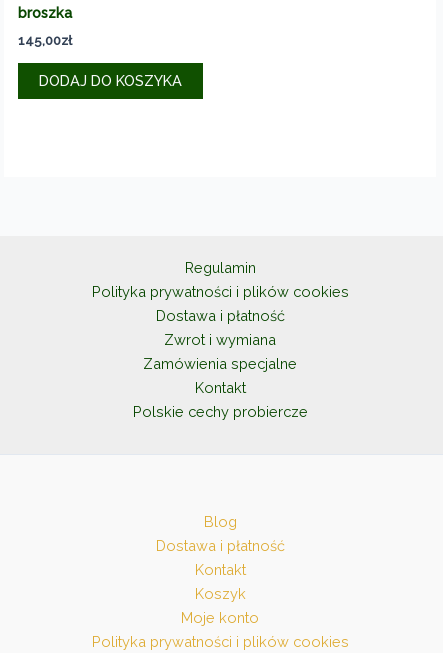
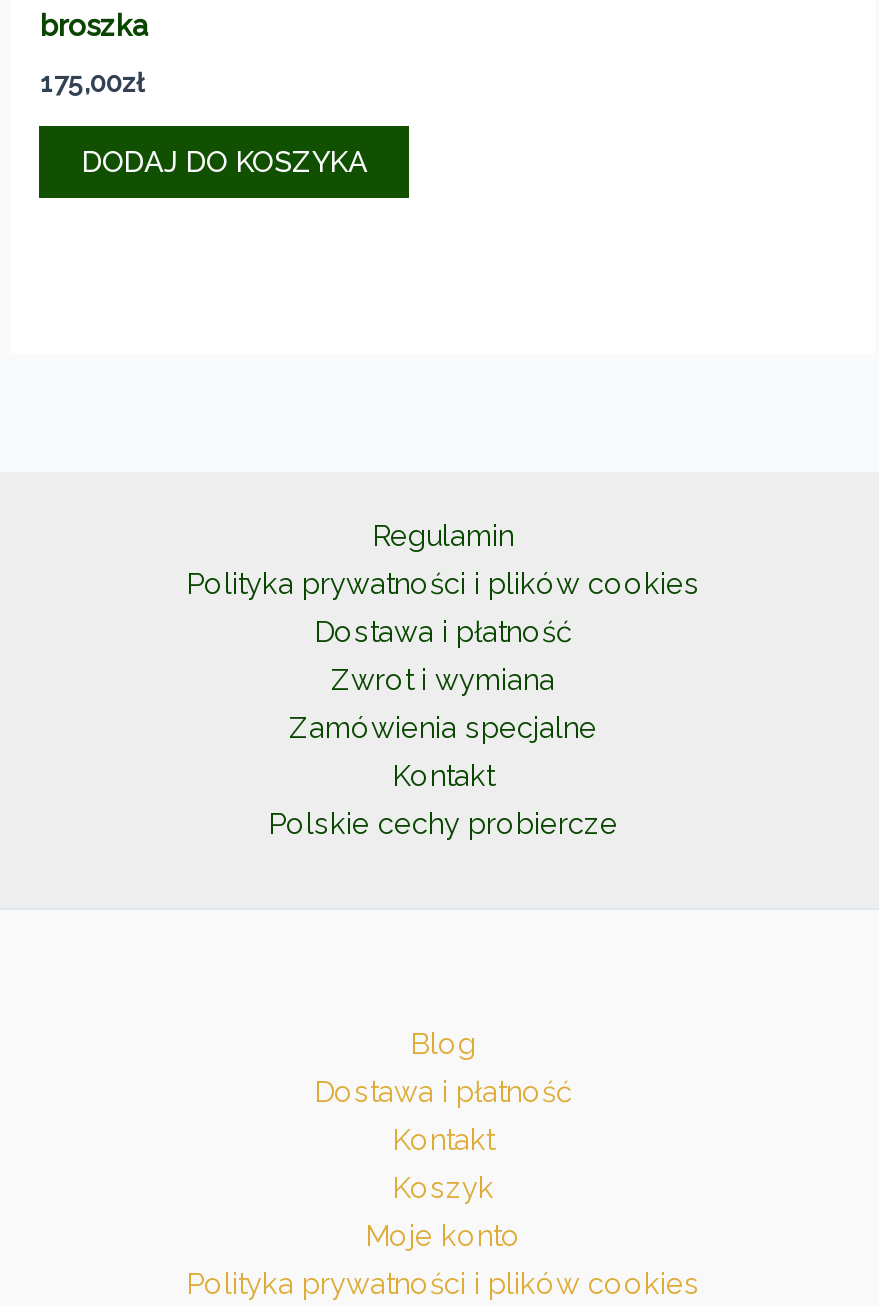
- 145,00zł
+ 175,00zł
